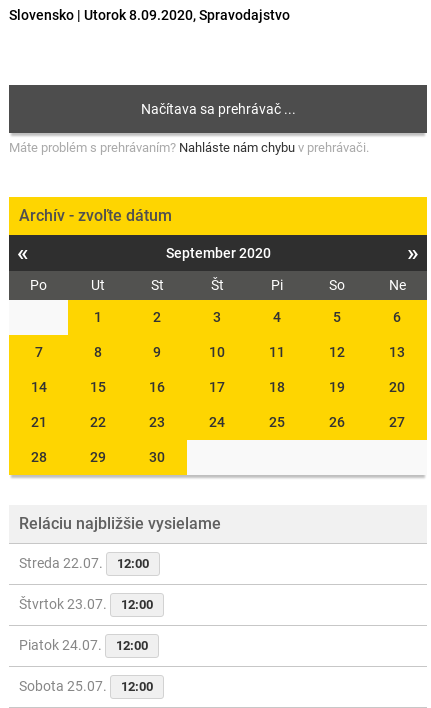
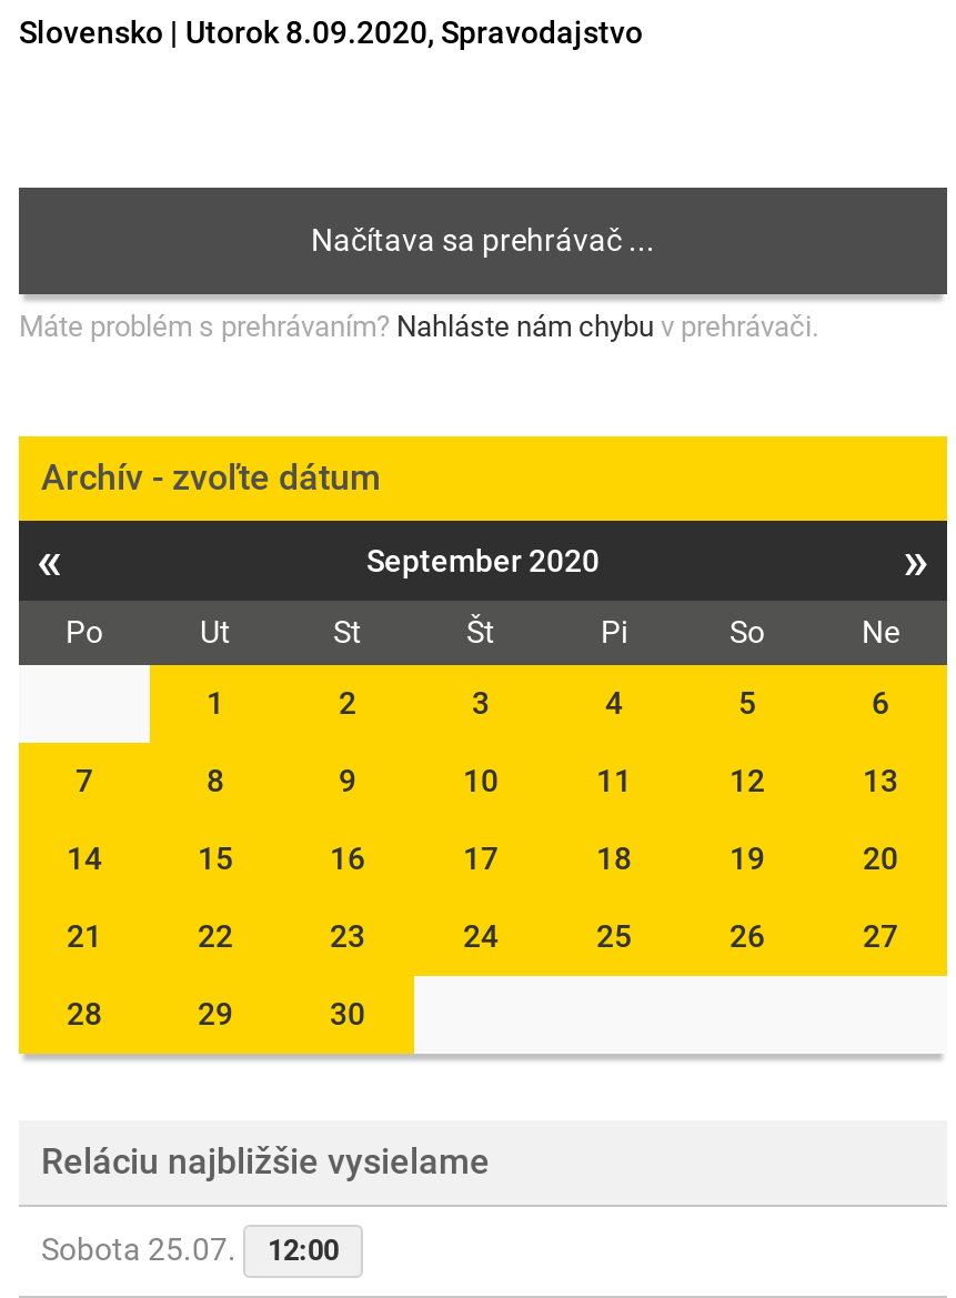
- Streda 22.07.
- 12:00
- Štvrtok 23.07.
- 12:00
- Piatok 24.07.
- 12:00
